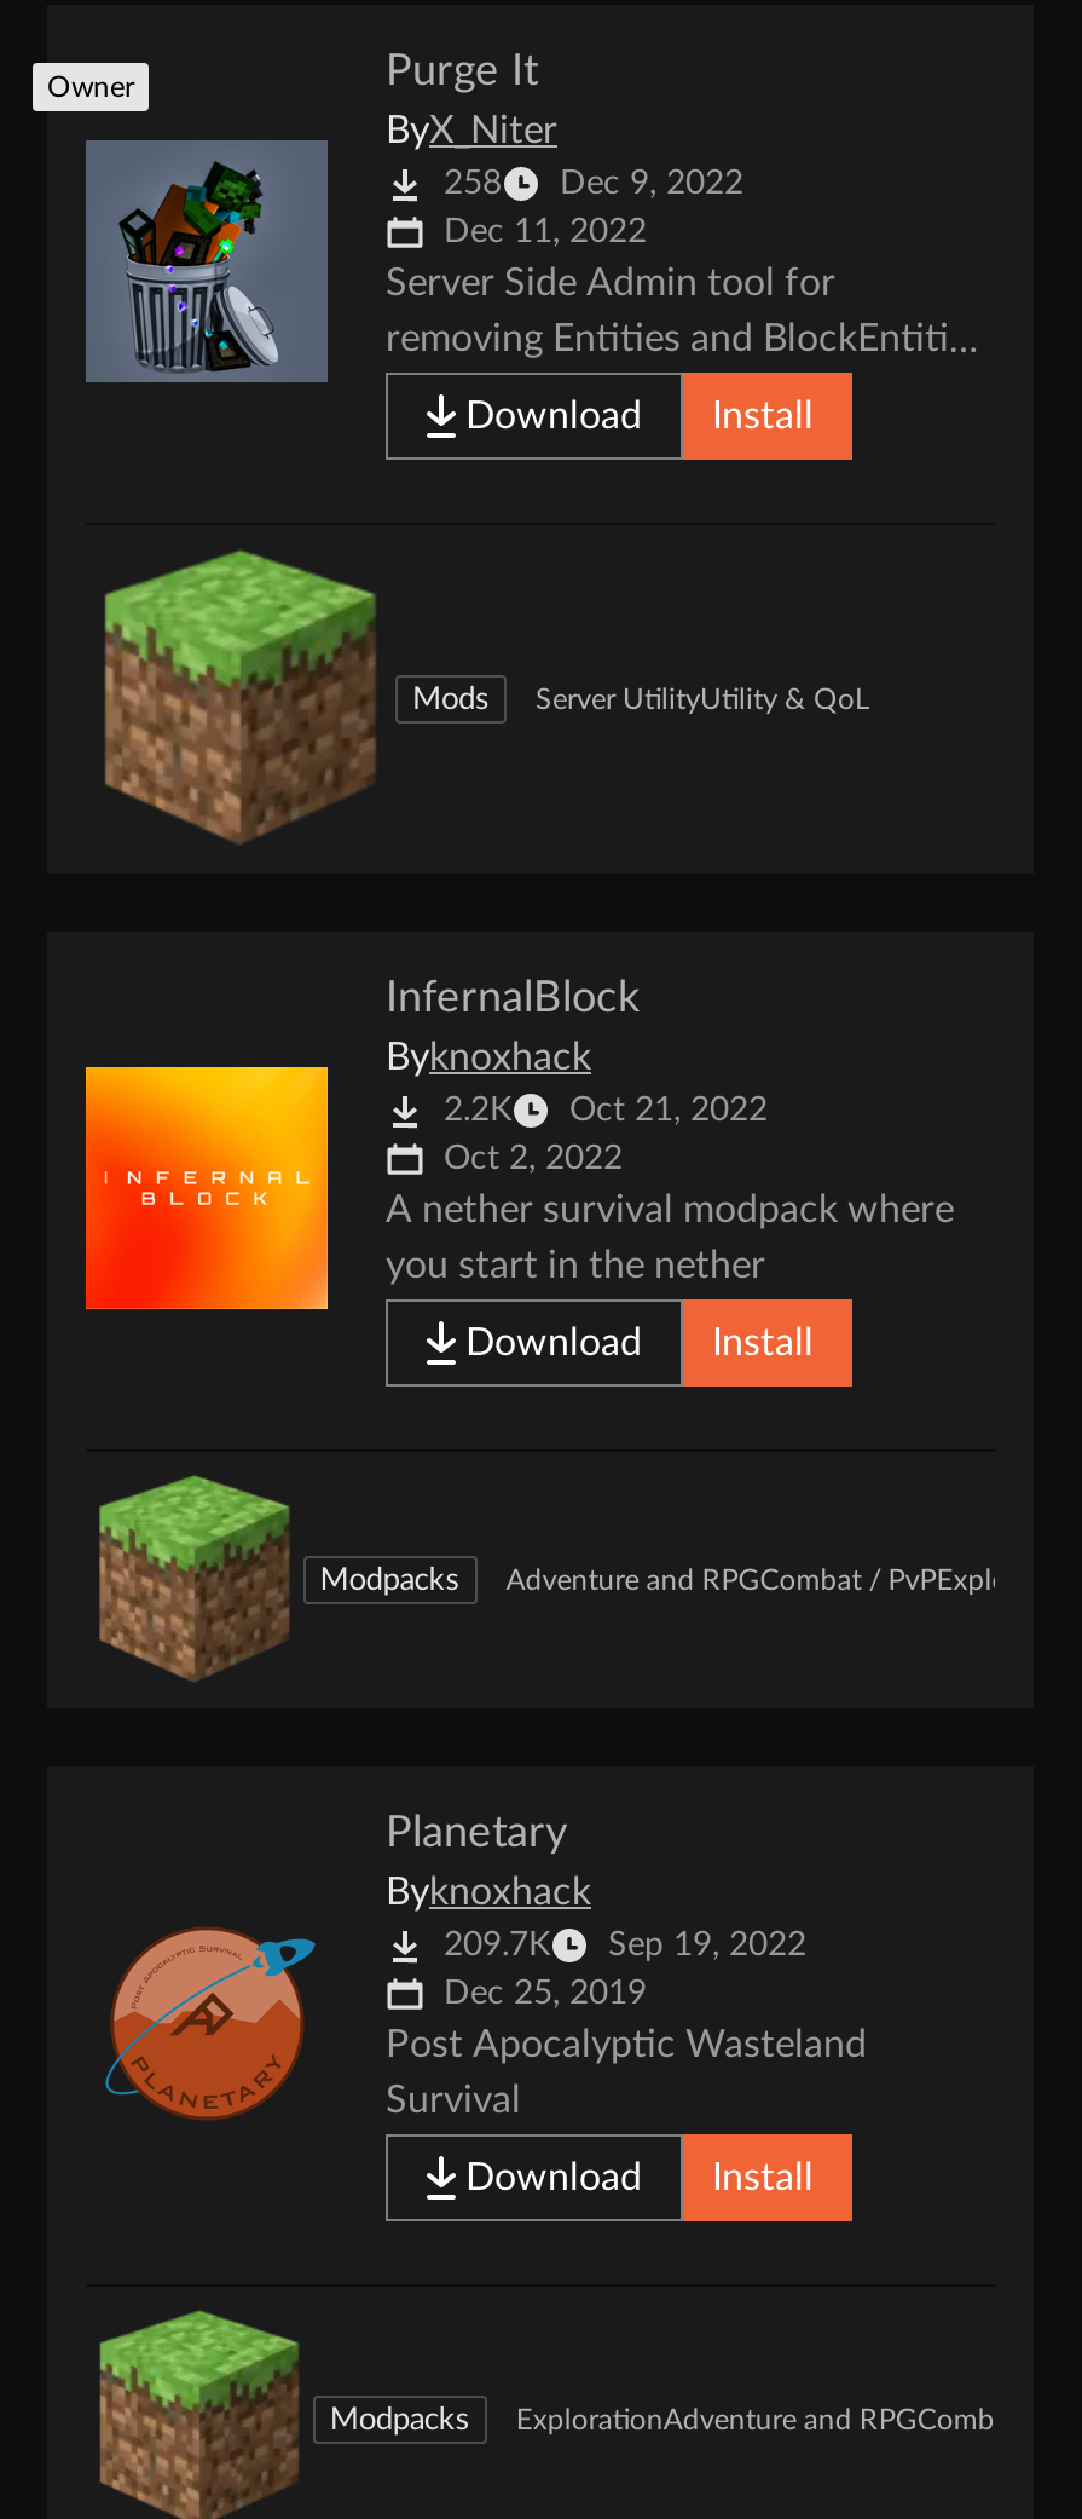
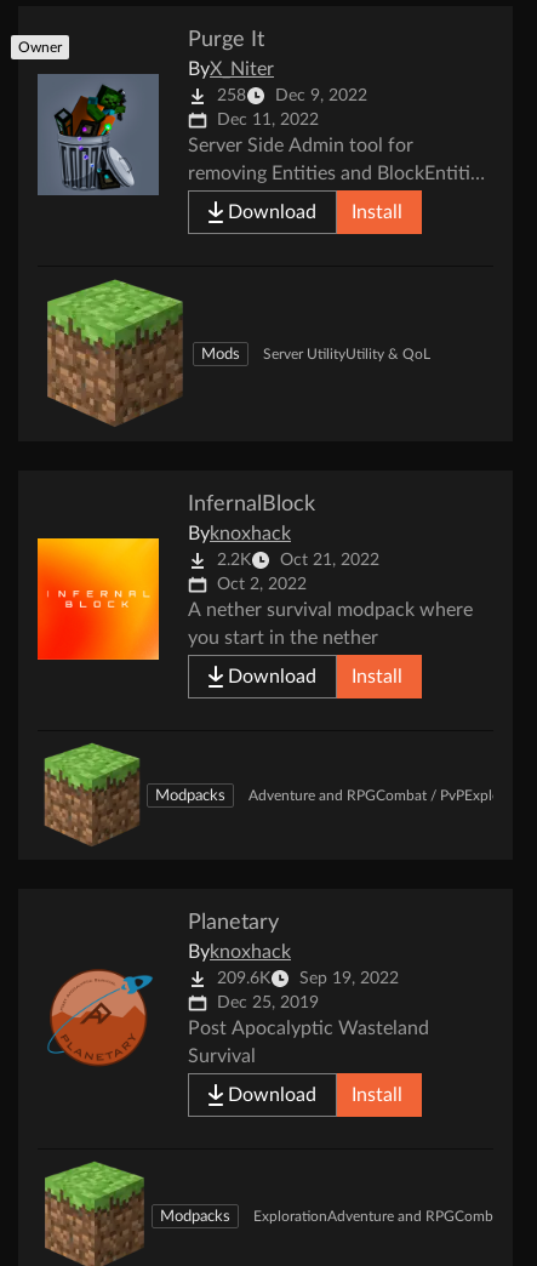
- 209.7K Sep 19, 2022
+ 209.6K Sep 19, 2022
